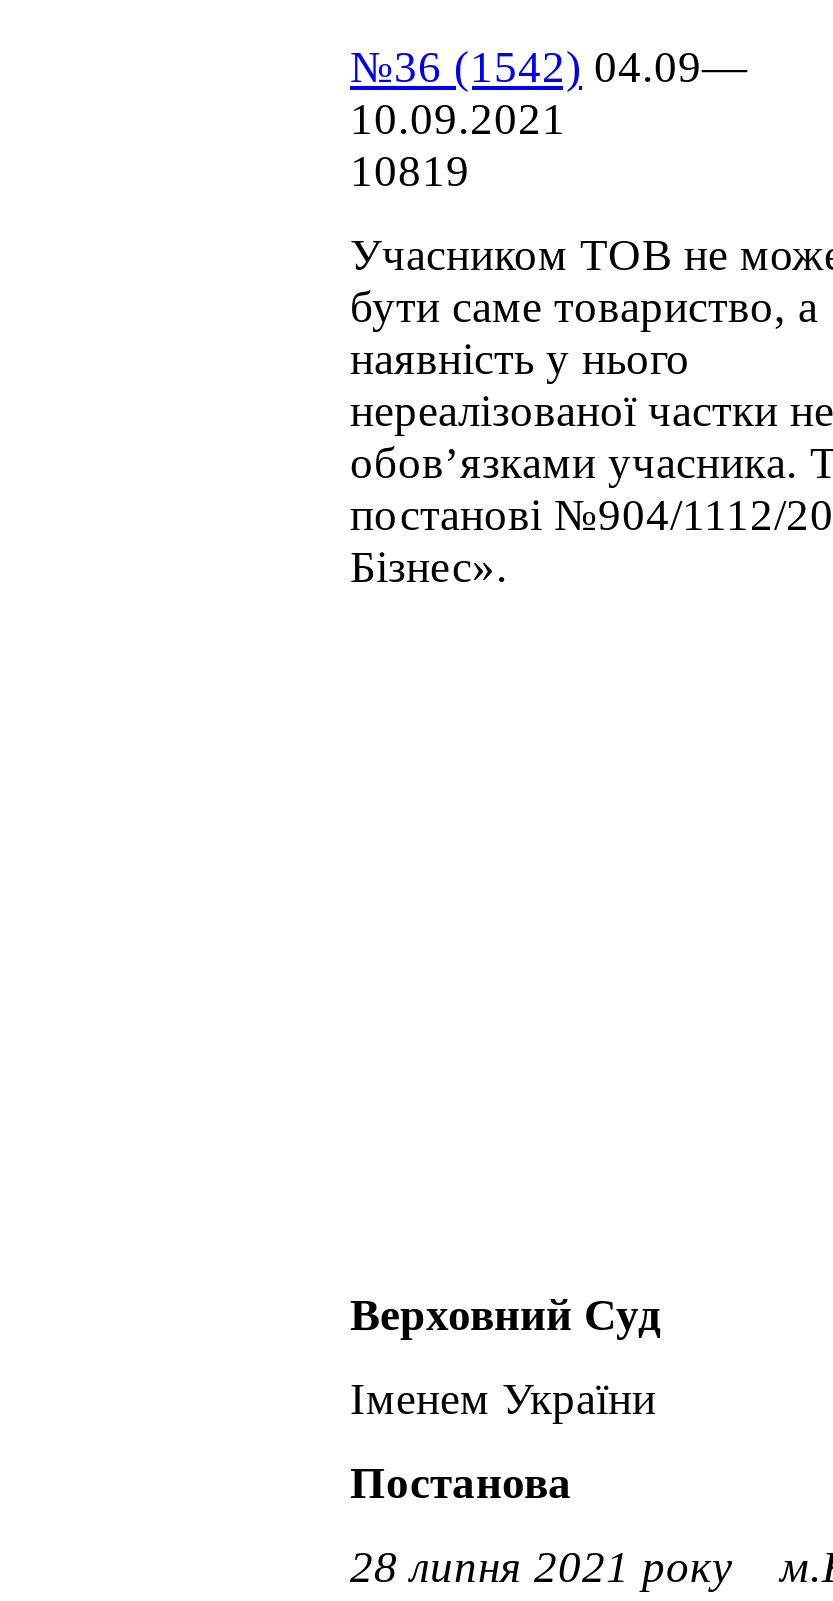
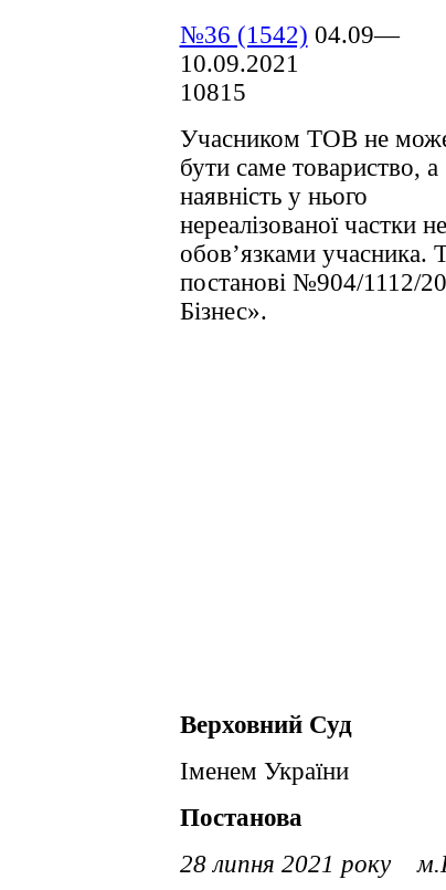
- 10819
+ 10815
